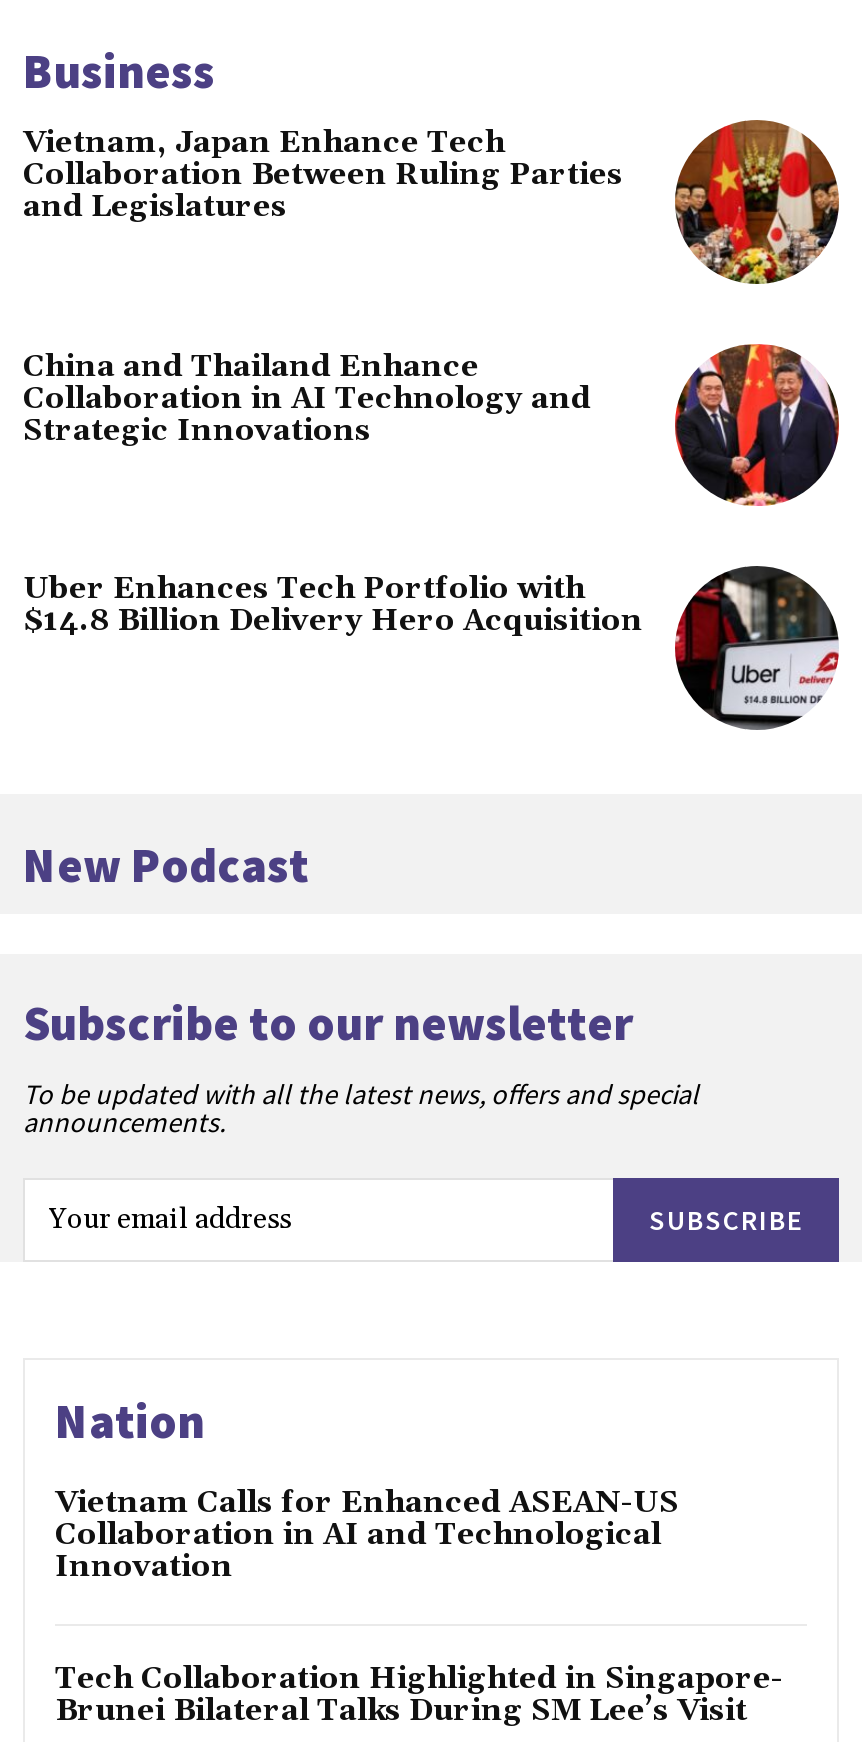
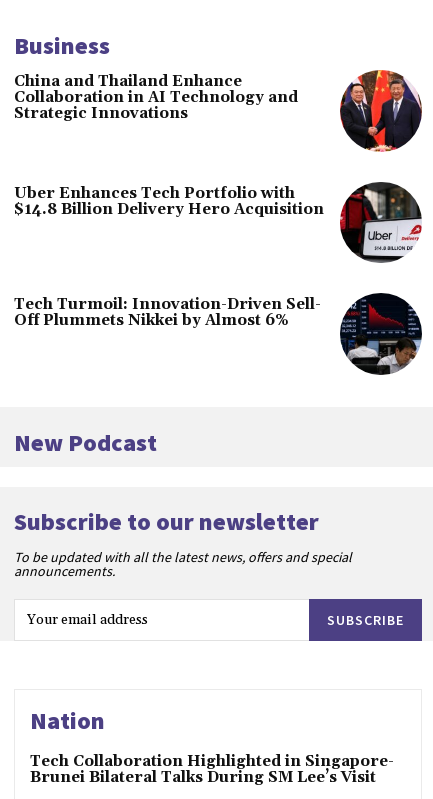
- [image]
- Vietnam, Japan Enhance Tech
- Collaboration Between Ruling Parties
- and Legislatures

moved up: [image] | China and Thailand Enhance | Collaboration in AI Technology and | Strategic Innovations | Uber Enhances Tech Portfolio with | $14.8 Billion Delivery Hero Acquisition

moved up: [image]

+ [image]
+ Tech Turmoil: Innovation-Driven Sell-
+ Off Plummets Nikkei by Almost 6%

- Vietnam Calls for Enhanced ASEAN-US
- Collaboration in AI and Technological
- Innovation
